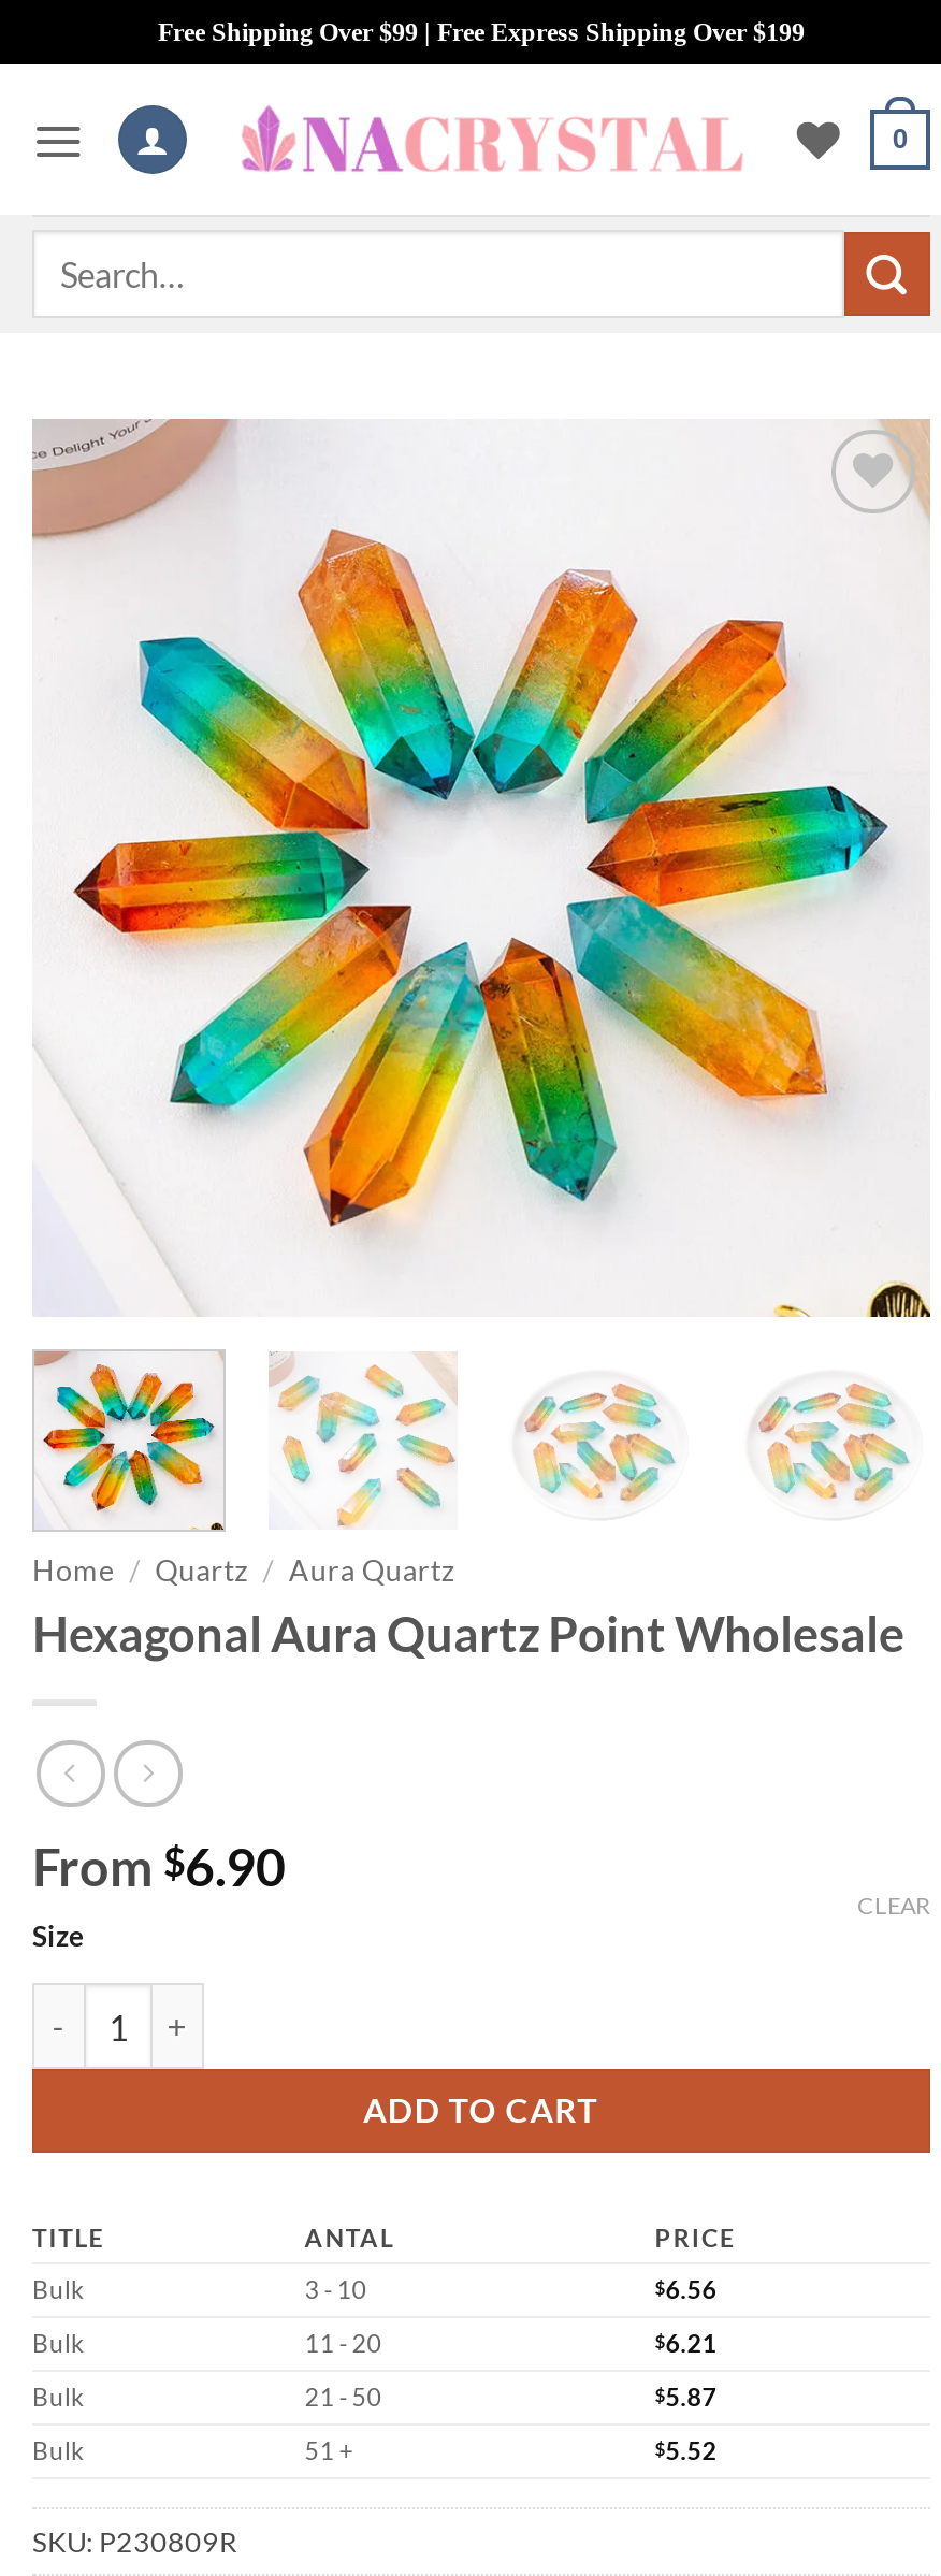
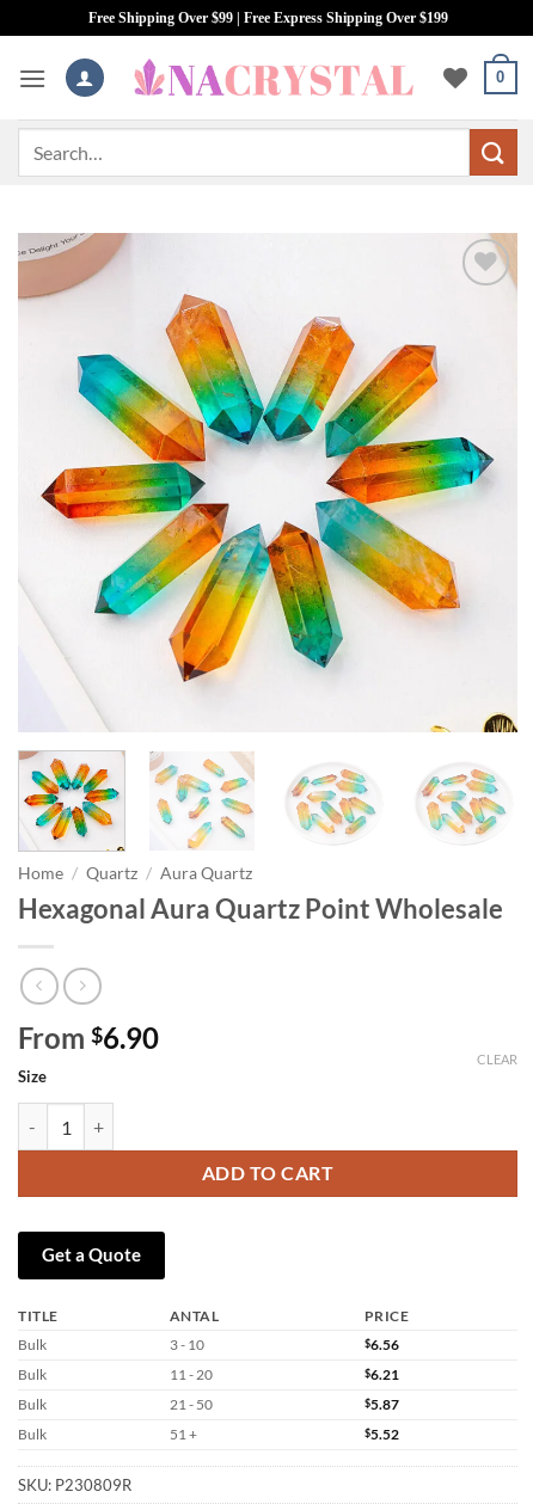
+ Get a Quote
